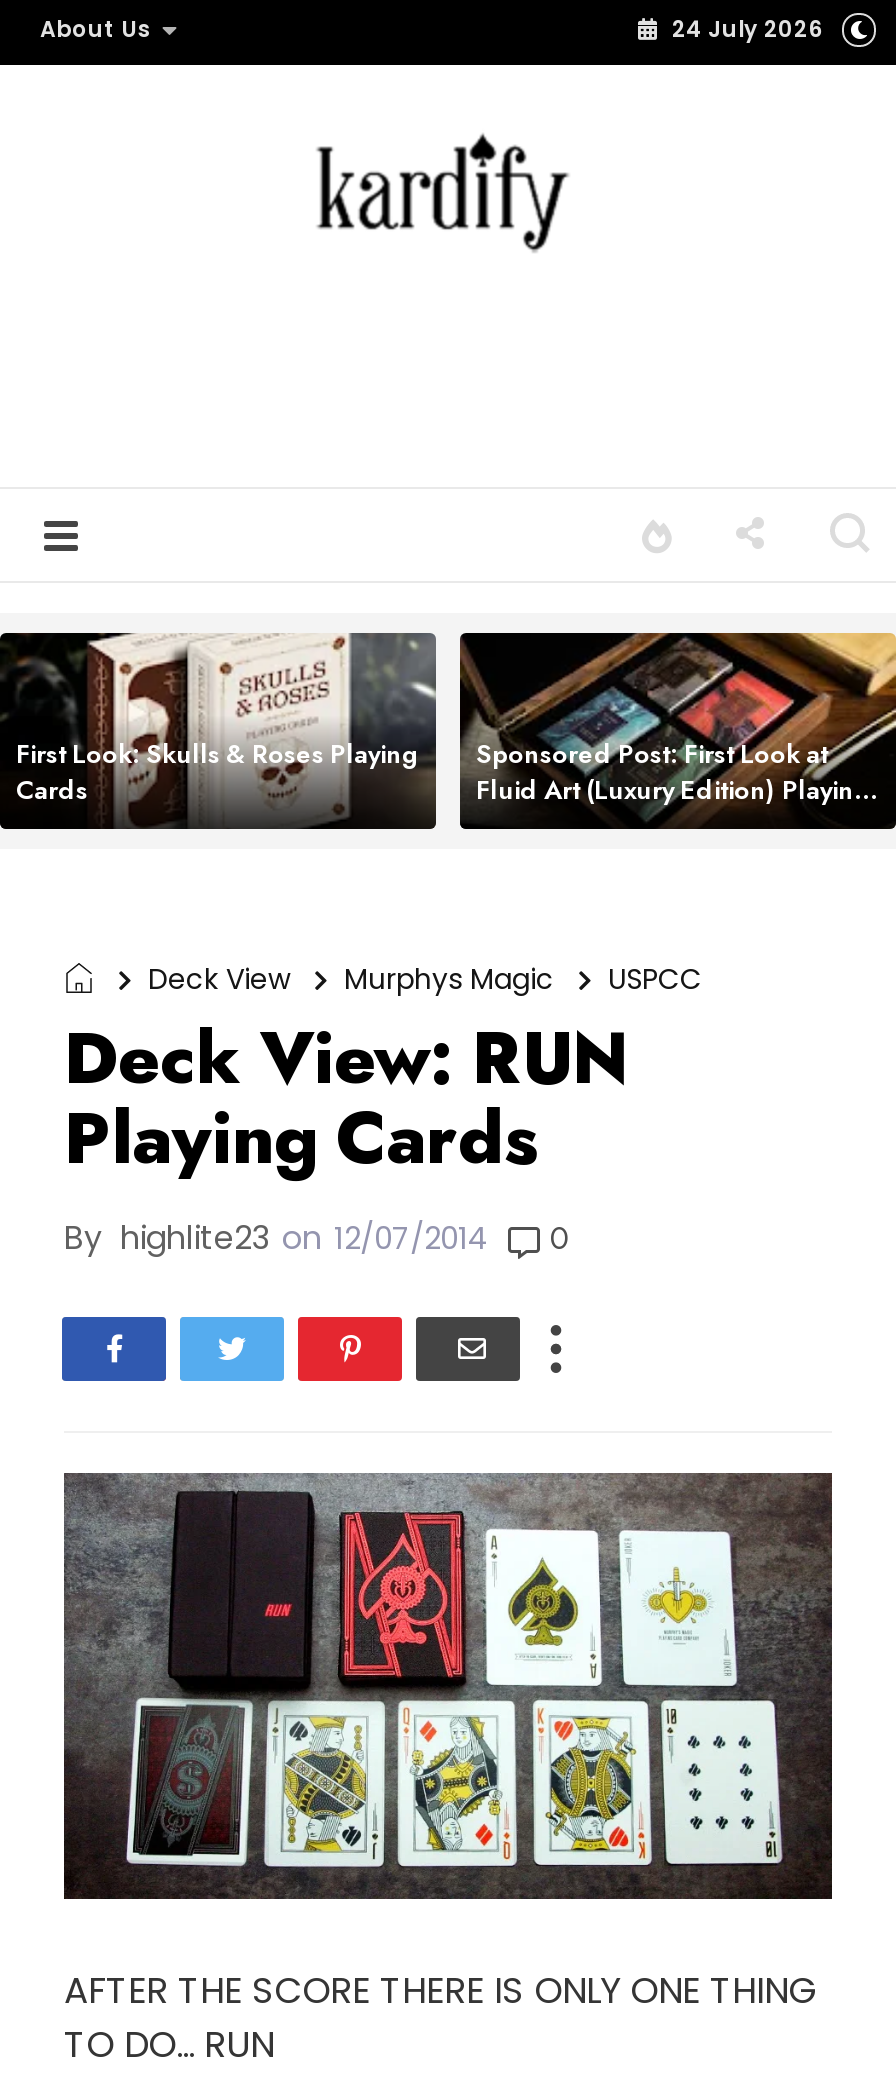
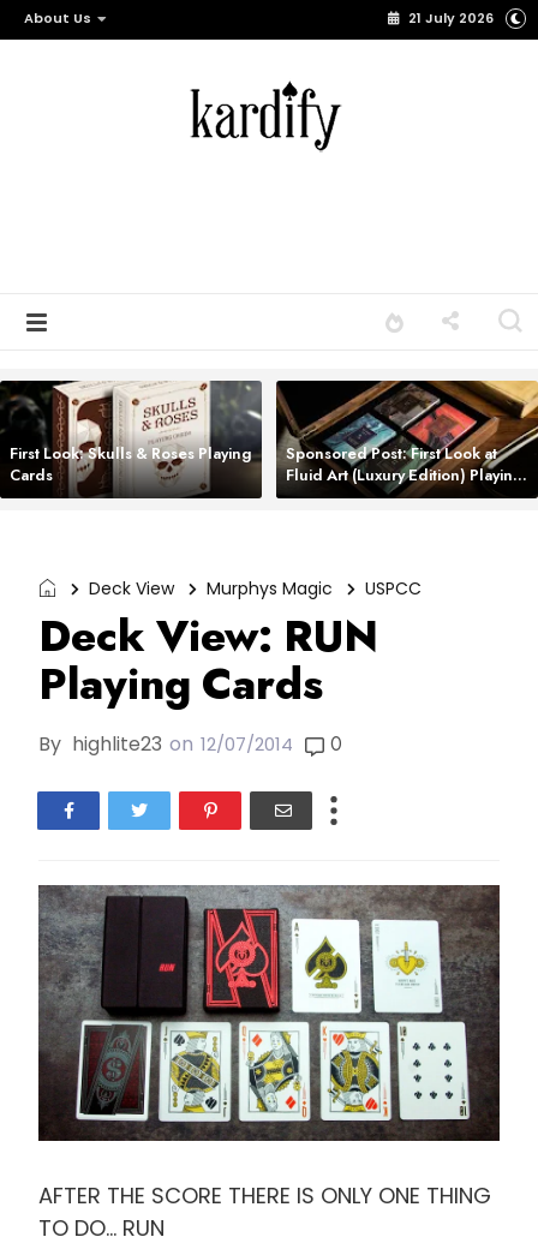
- 24 July 2026
+ 21 July 2026
